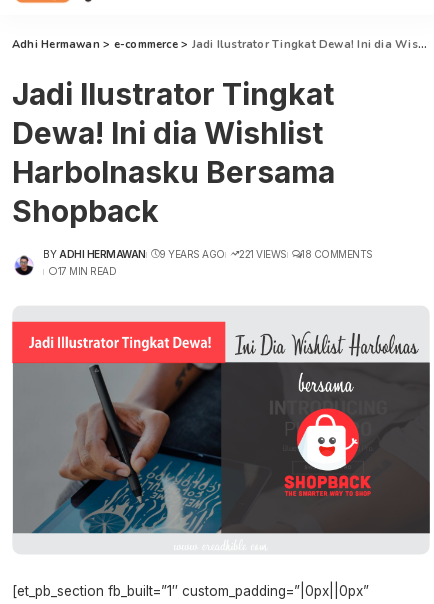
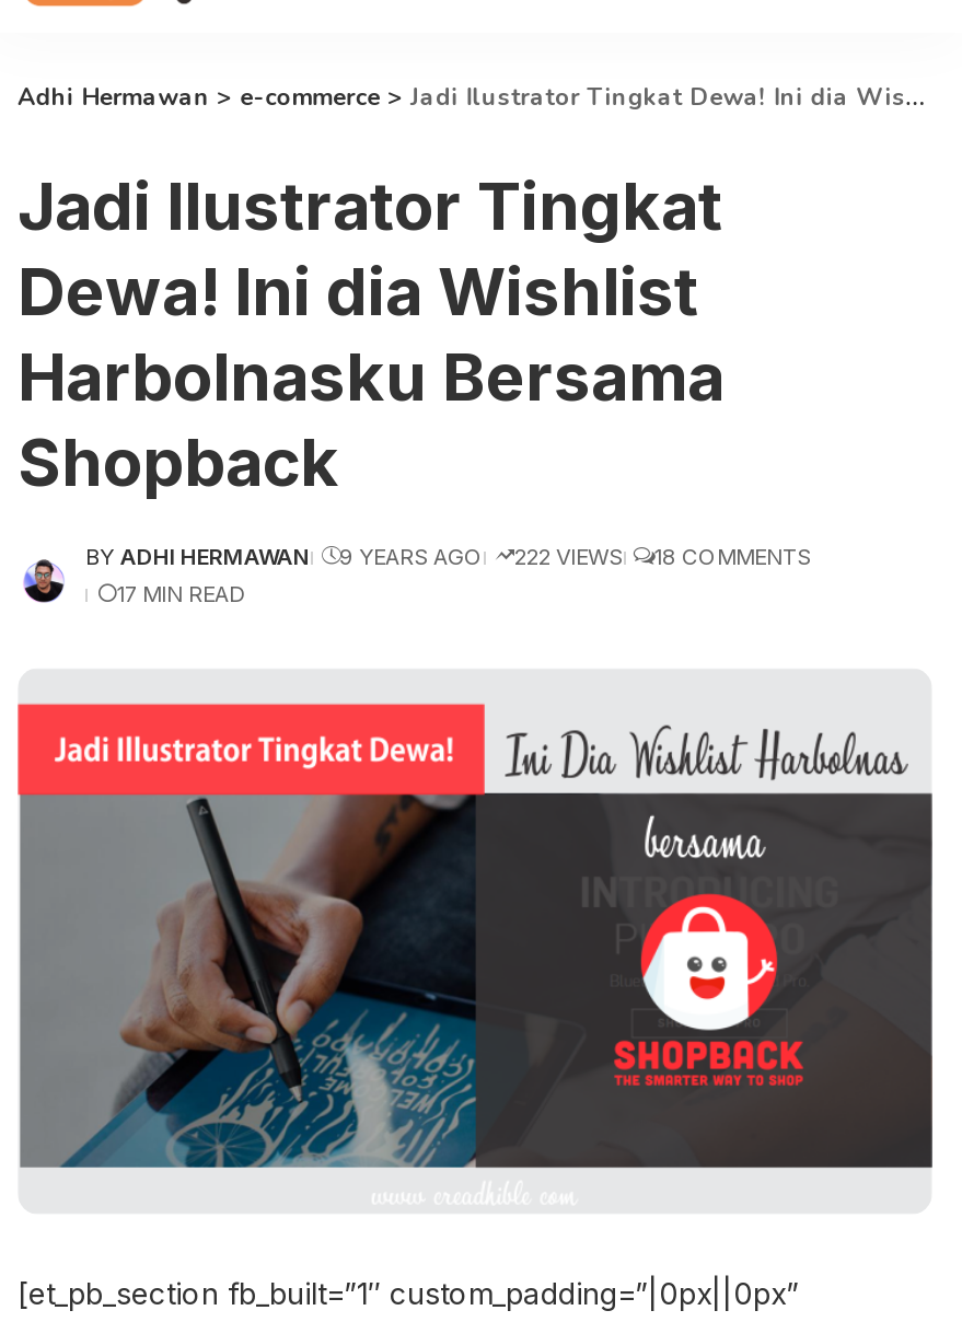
- BY ADHI HERMAWAN 9 YEARS AGO 221 VIEWS 18 COMMENTS
+ BY ADHI HERMAWAN 9 YEARS AGO 222 VIEWS 18 COMMENTS
